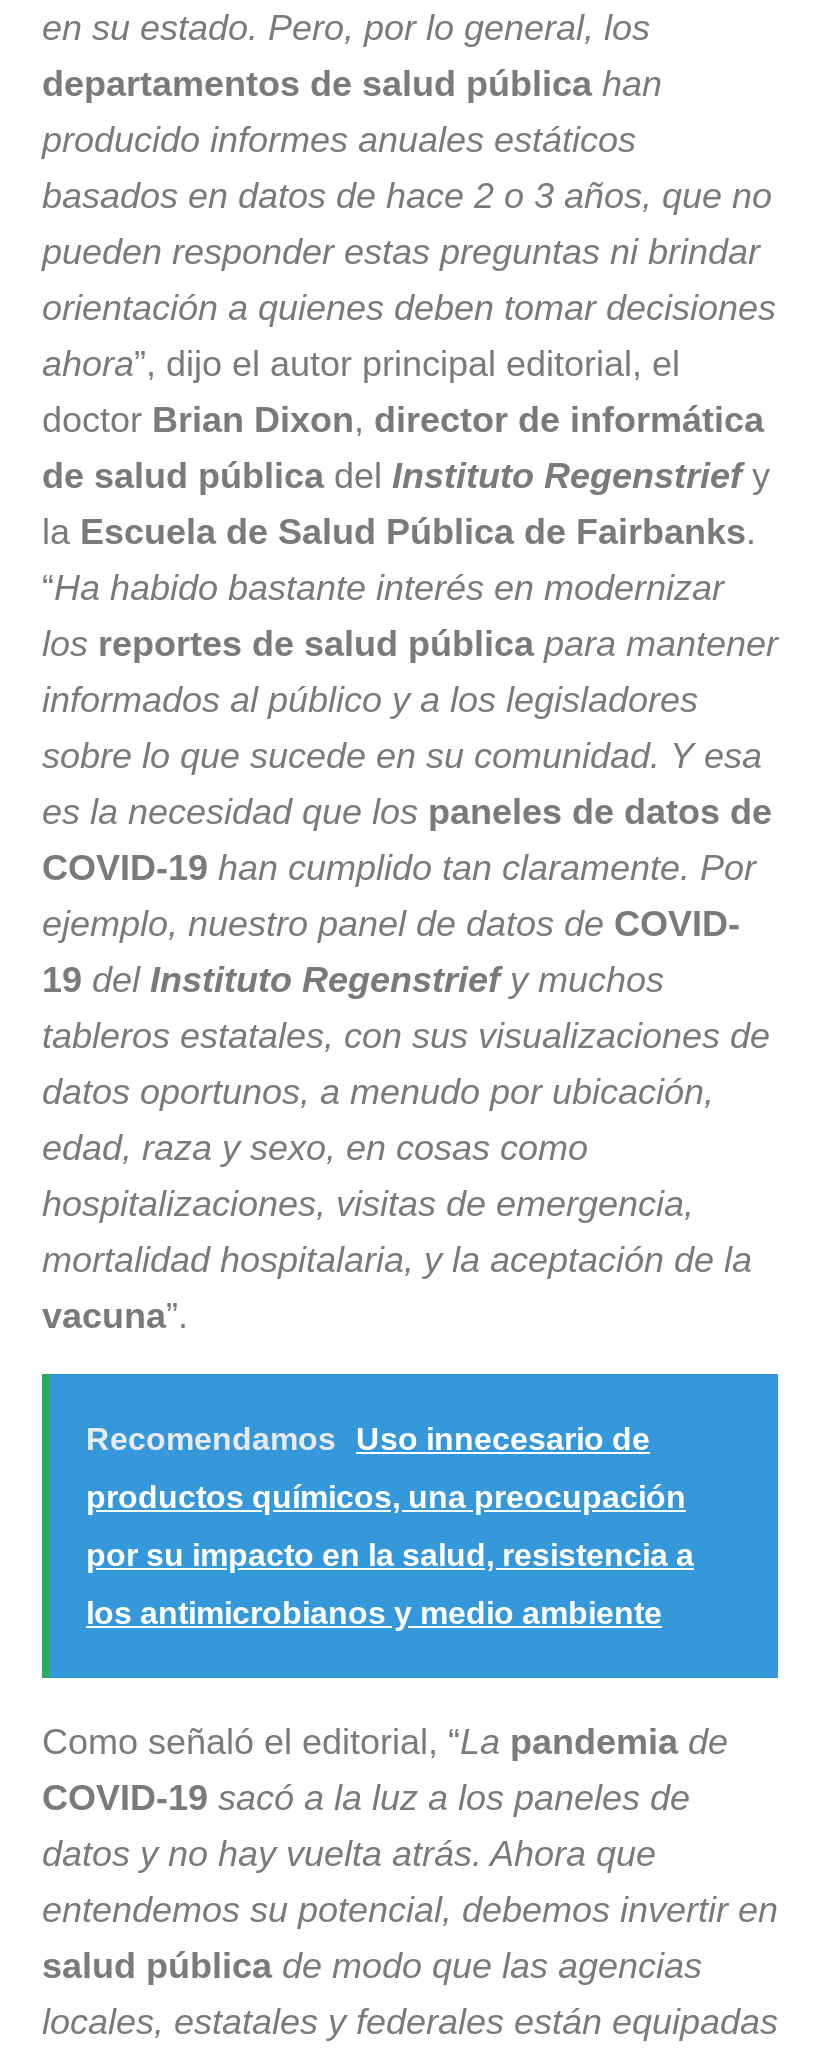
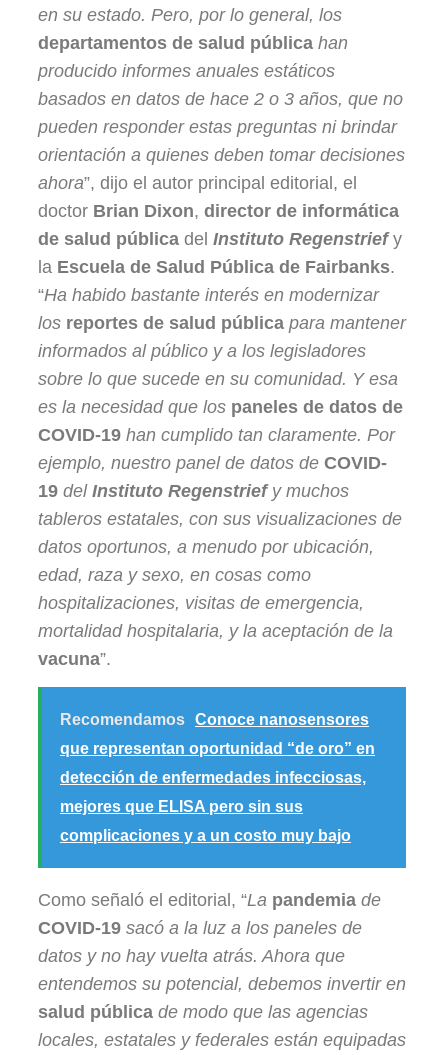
- Recomendamos Uso innecesario de
- productos químicos, una preocupación
- por su impacto en la salud, resistencia a
- los antimicrobianos y medio ambiente
+ Recomendamos Conoce nanosensores
+ que representan oportunidad “de oro” en
+ detección de enfermedades infecciosas,
+ mejores que ELISA pero sin sus
+ complicaciones y a un costo muy bajo
